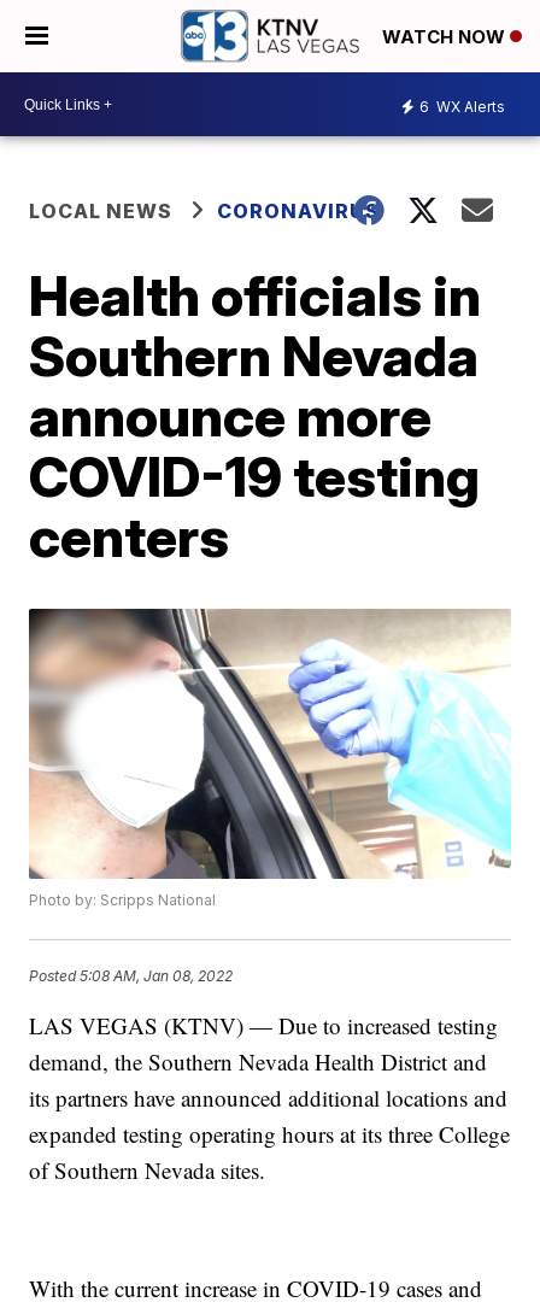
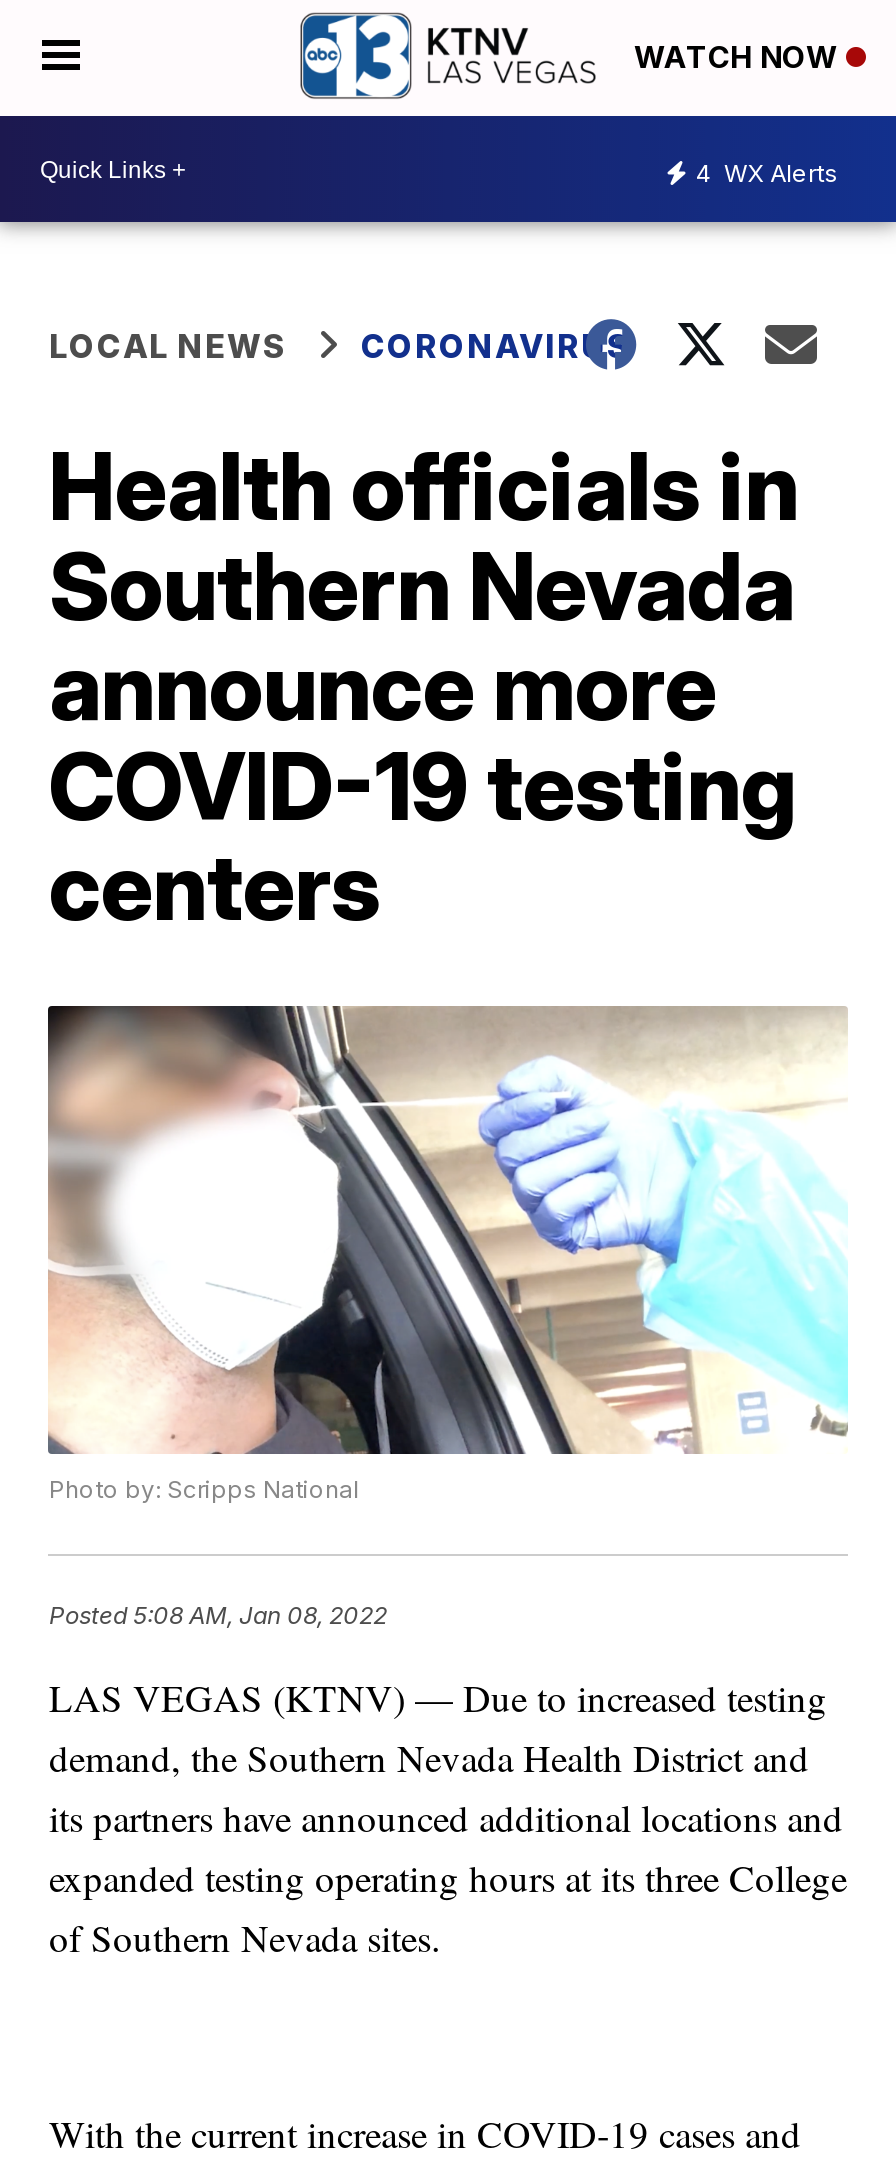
- 6 WX Alerts
+ 4 WX Alerts
